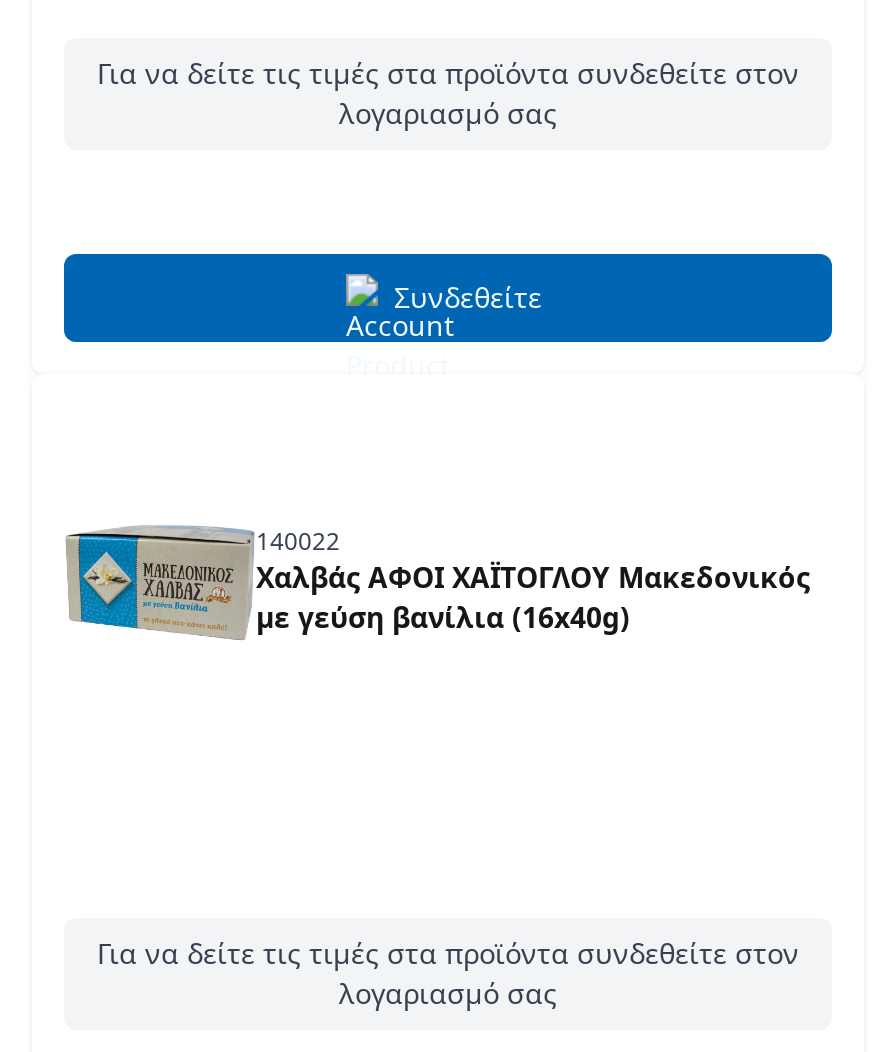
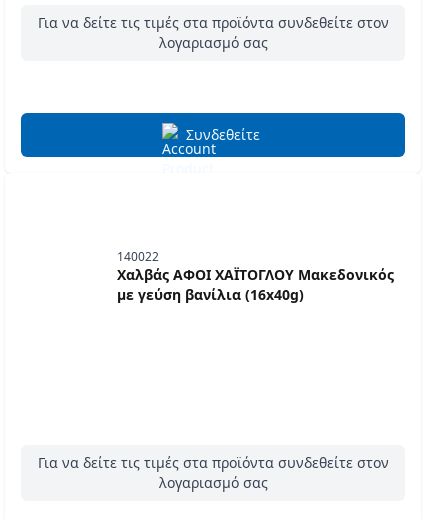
- [image]
